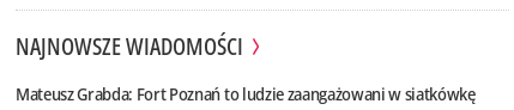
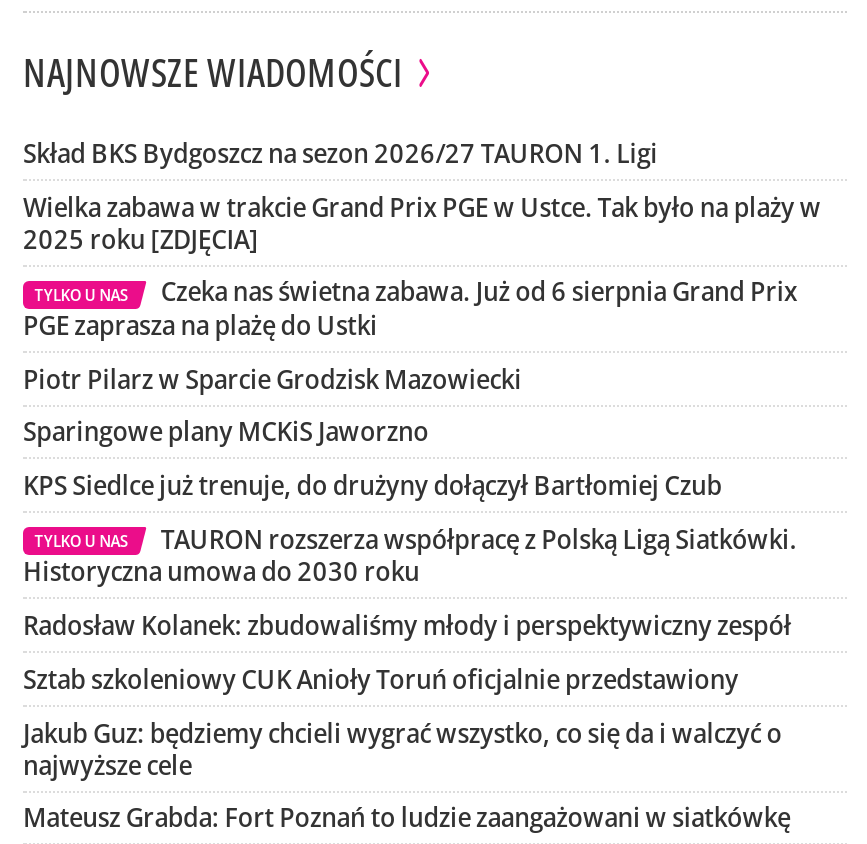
+ Skład BKS Bydgoszcz na sezon 2026/27 TAURON 1. Ligi
+ Wielka zabawa w trakcie Grand Prix PGE w Ustce. Tak było na plaży w
+ 2025 roku [ZDJĘCIA]
+ TYLKO U NAS
+ Czeka nas świetna zabawa. Już od 6 sierpnia Grand Prix
+ PGE zaprasza na plażę do Ustki
+ Piotr Pilarz w Sparcie Grodzisk Mazowiecki
+ Sparingowe plany MCKiS Jaworzno
+ KPS Siedlce już trenuje, do drużyny dołączył Bartłomiej Czub
+ TYLKO U NAS
+ TAURON rozszerza współpracę z Polską Ligą Siatkówki.
+ Historyczna umowa do 2030 roku
+ Radosław Kolanek: zbudowaliśmy młody i perspektywiczny zespół
+ Sztab szkoleniowy CUK Anioły Toruń oficjalnie przedstawiony
+ Jakub Guz: będziemy chcieli wygrać wszystko, co się da i walczyć o
+ najwyższe cele
